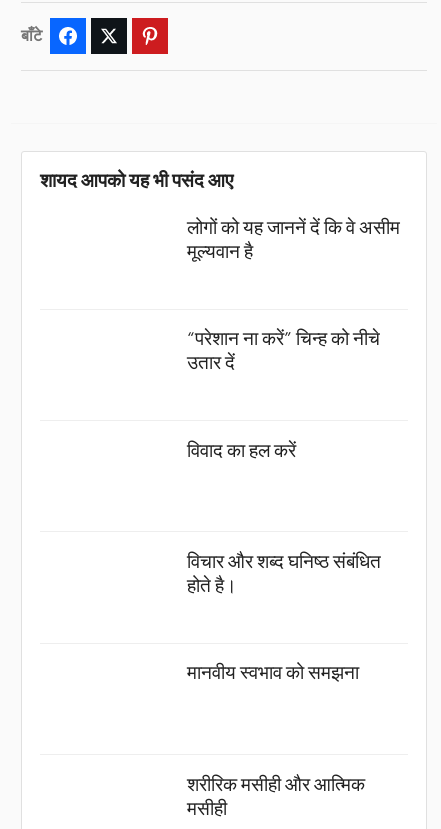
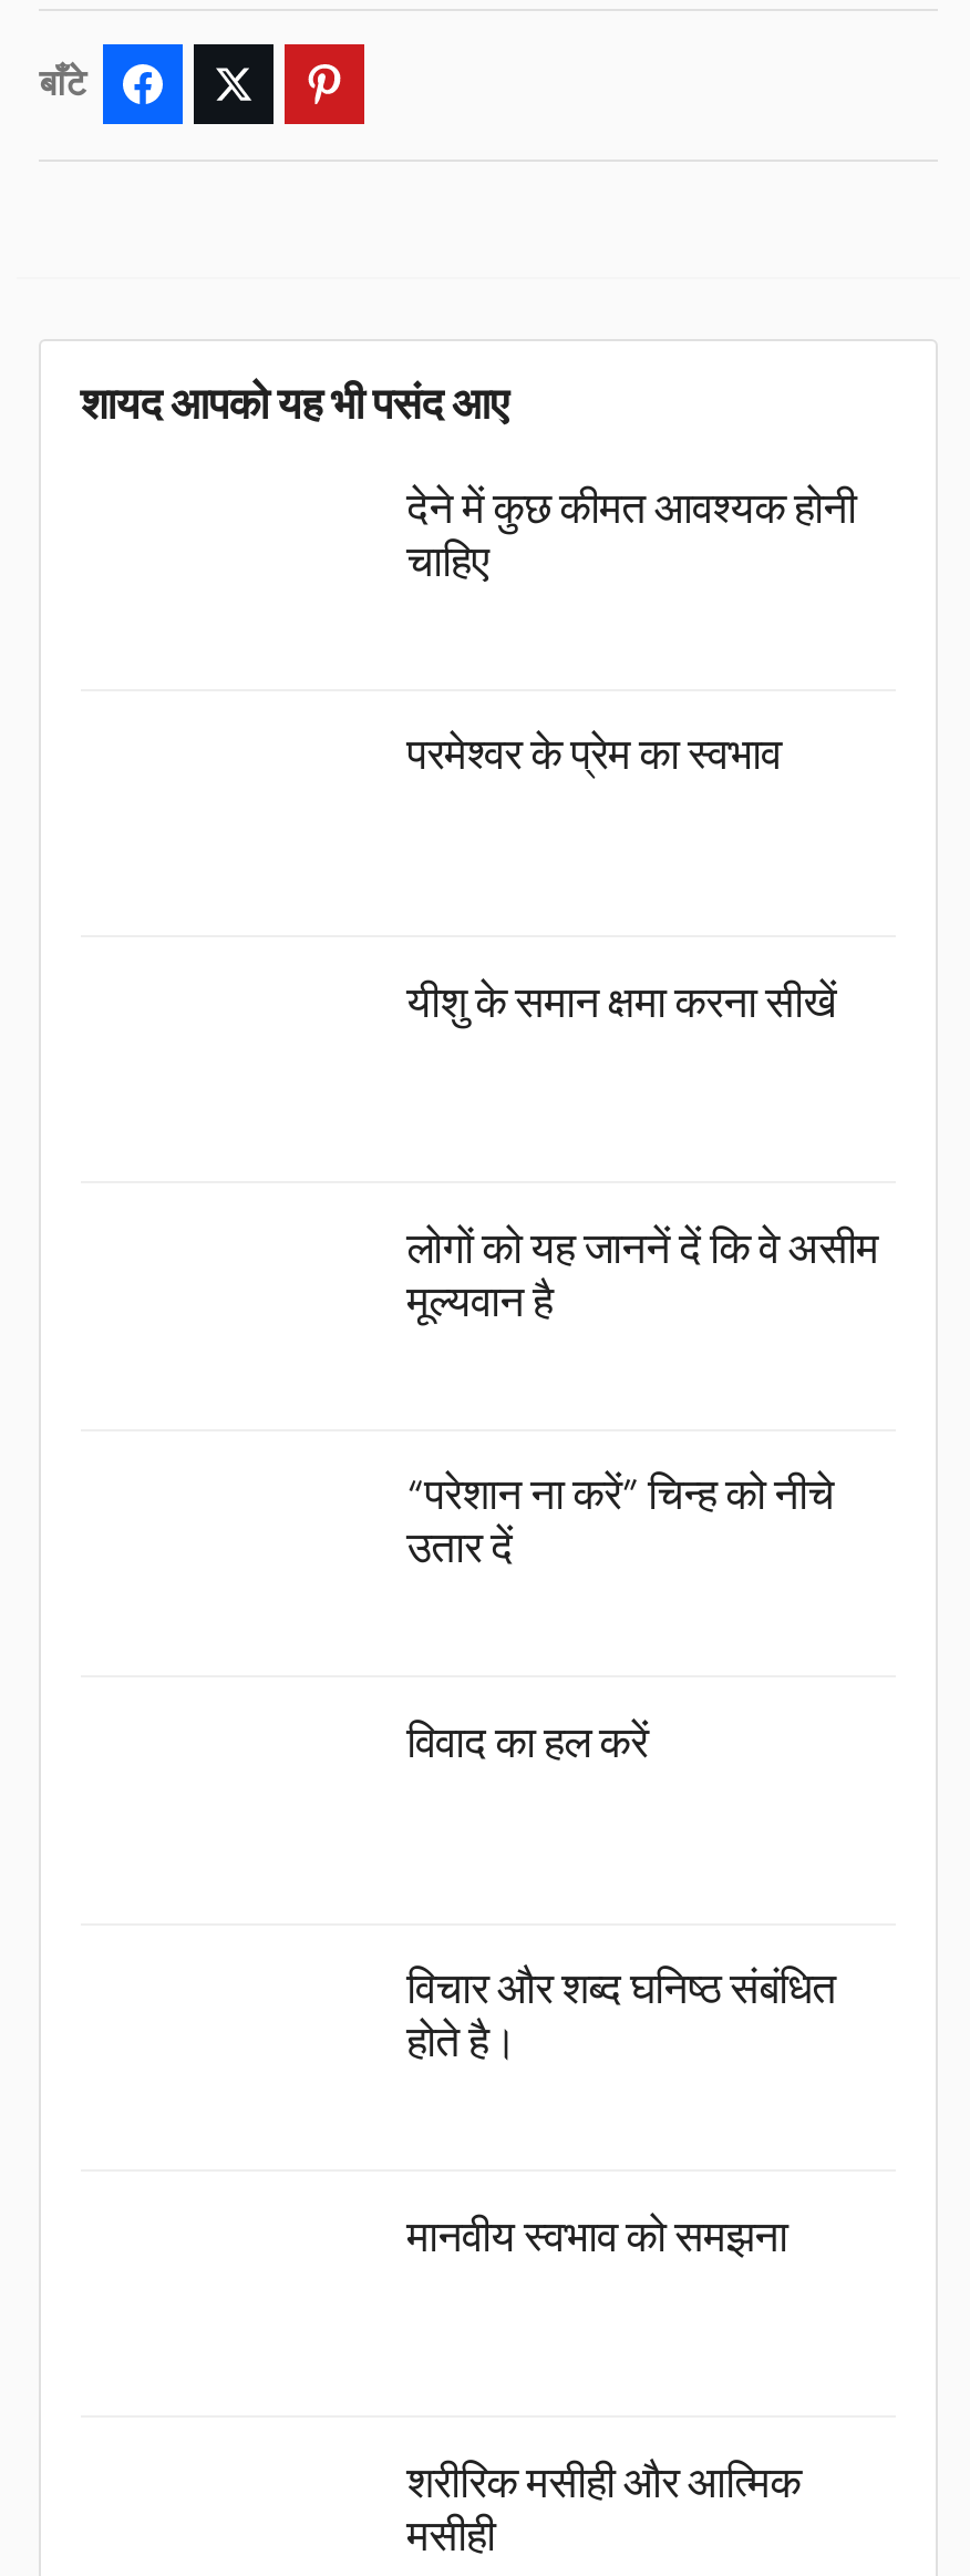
+ देने में कुछ कीमत आवश्यक होनी
+ चाहिए
+ परमेश्वर के प्रेम का स्वभाव

+ यीशु के समान क्षमा करना सीखें
